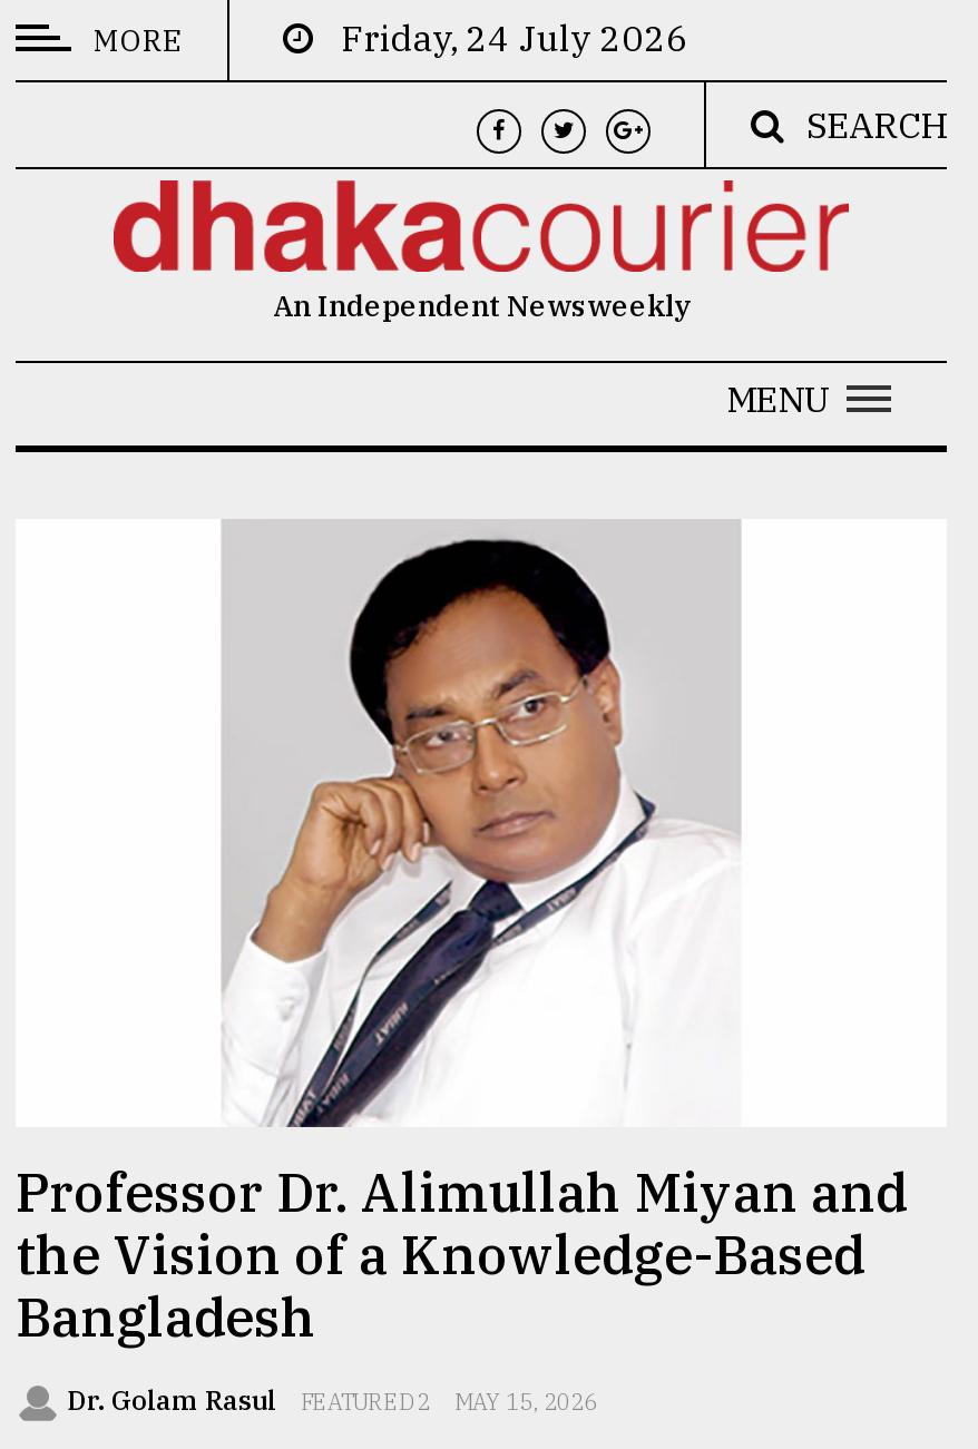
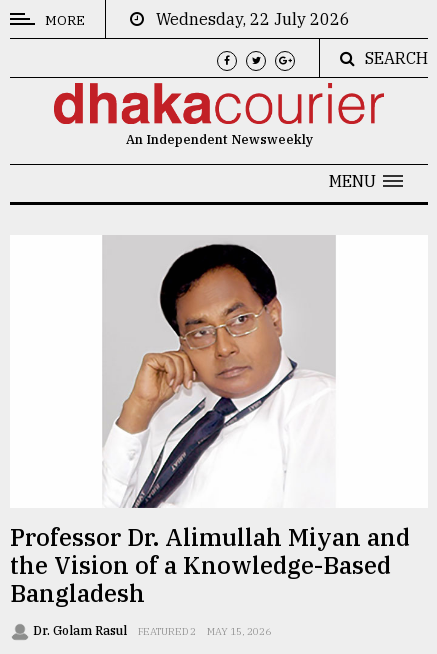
- Friday, 24 July 2026
+ Wednesday, 22 July 2026
